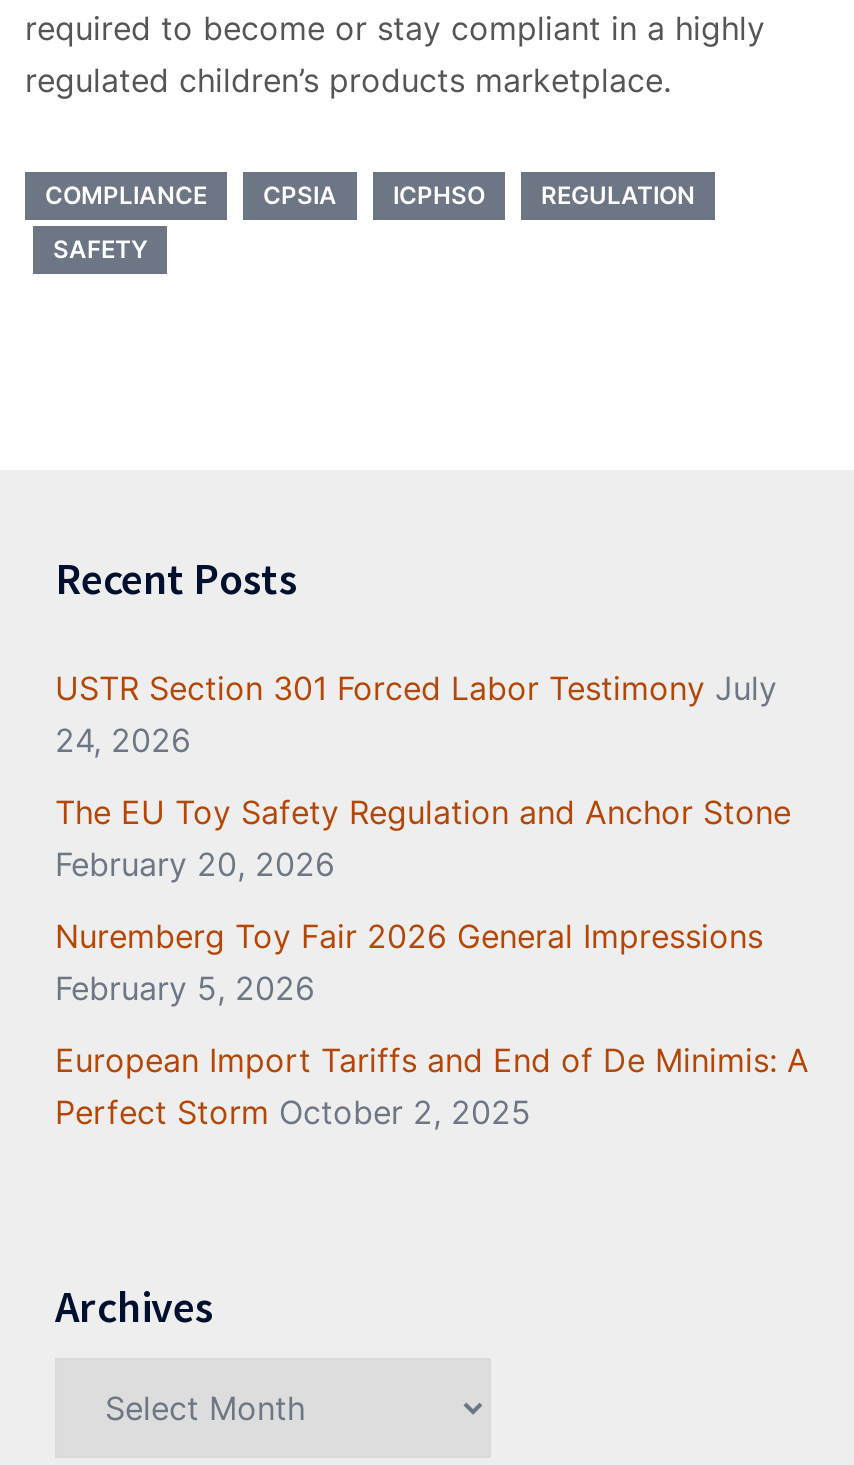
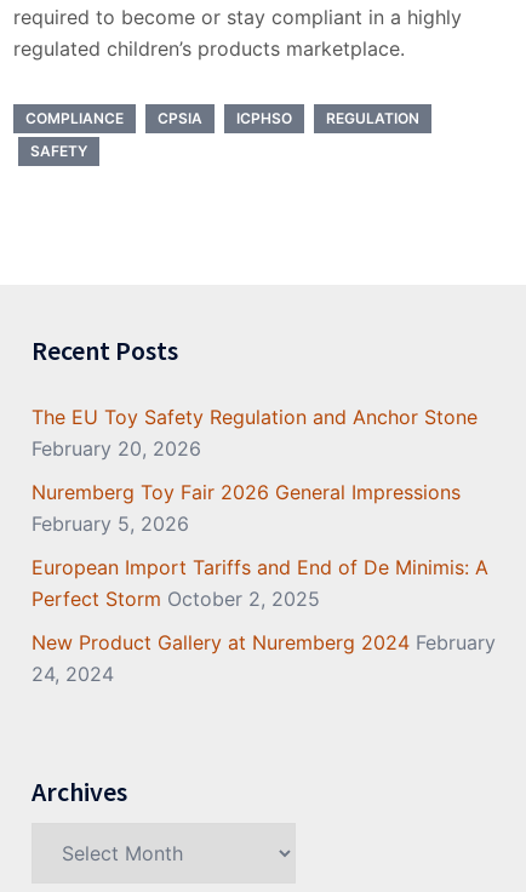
- USTR Section 301 Forced Labor Testimony July
- 24, 2026

moved up: The EU Toy Safety Regulation and Anchor Stone | February 20, 2026 | Nuremberg Toy Fair 2026 General Impressions | February 5, 2026 | European Import Tariffs and End of De Minimis: A | Perfect Storm October 2, 2025

+ New Product Gallery at Nuremberg 2024 February
+ 24, 2024
